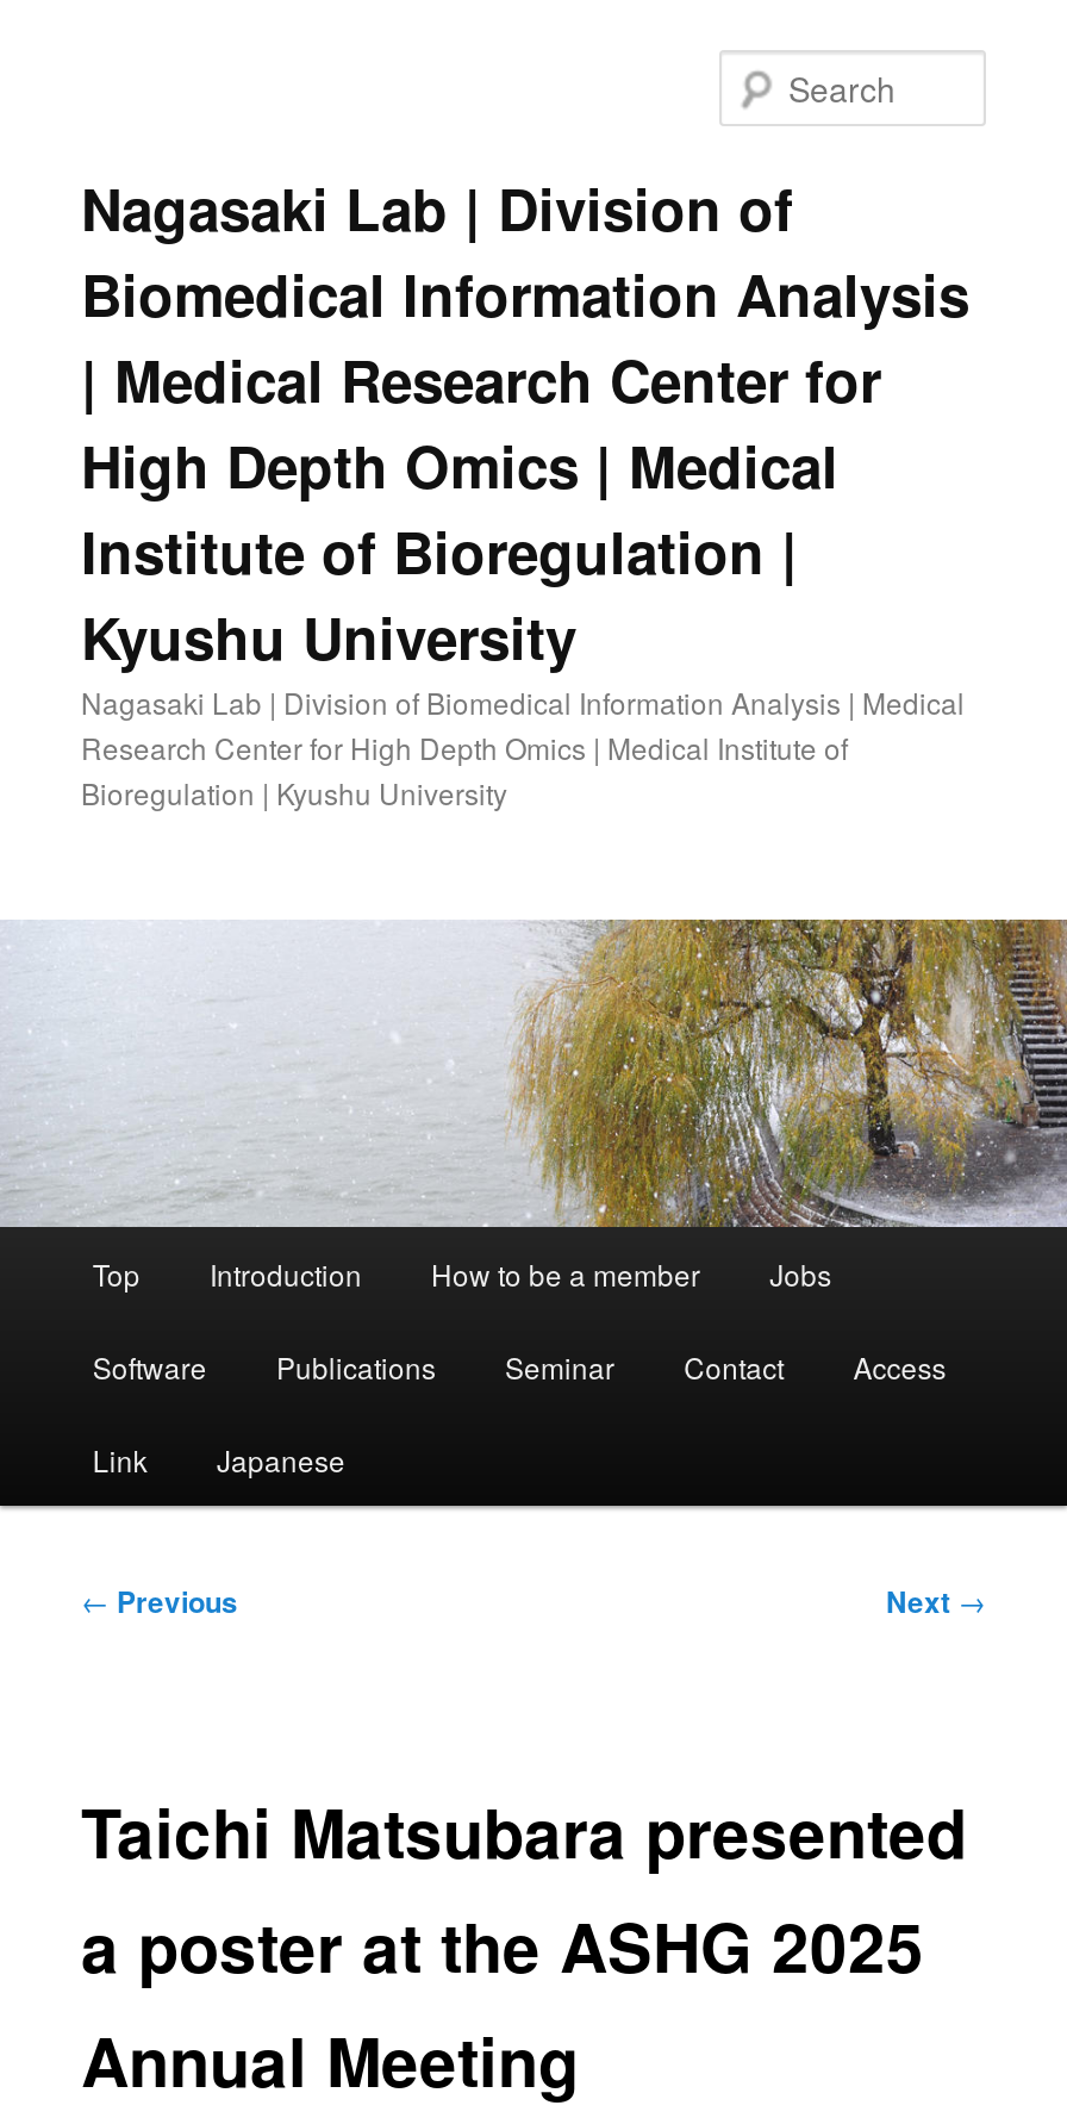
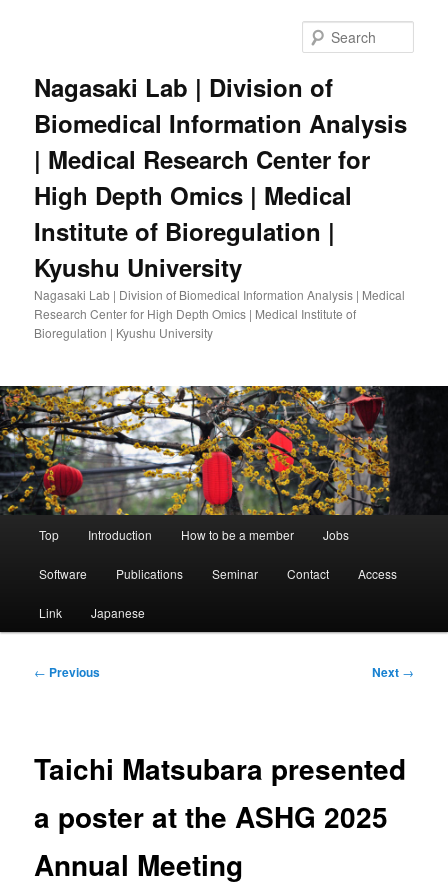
- [image]
+ [image]
